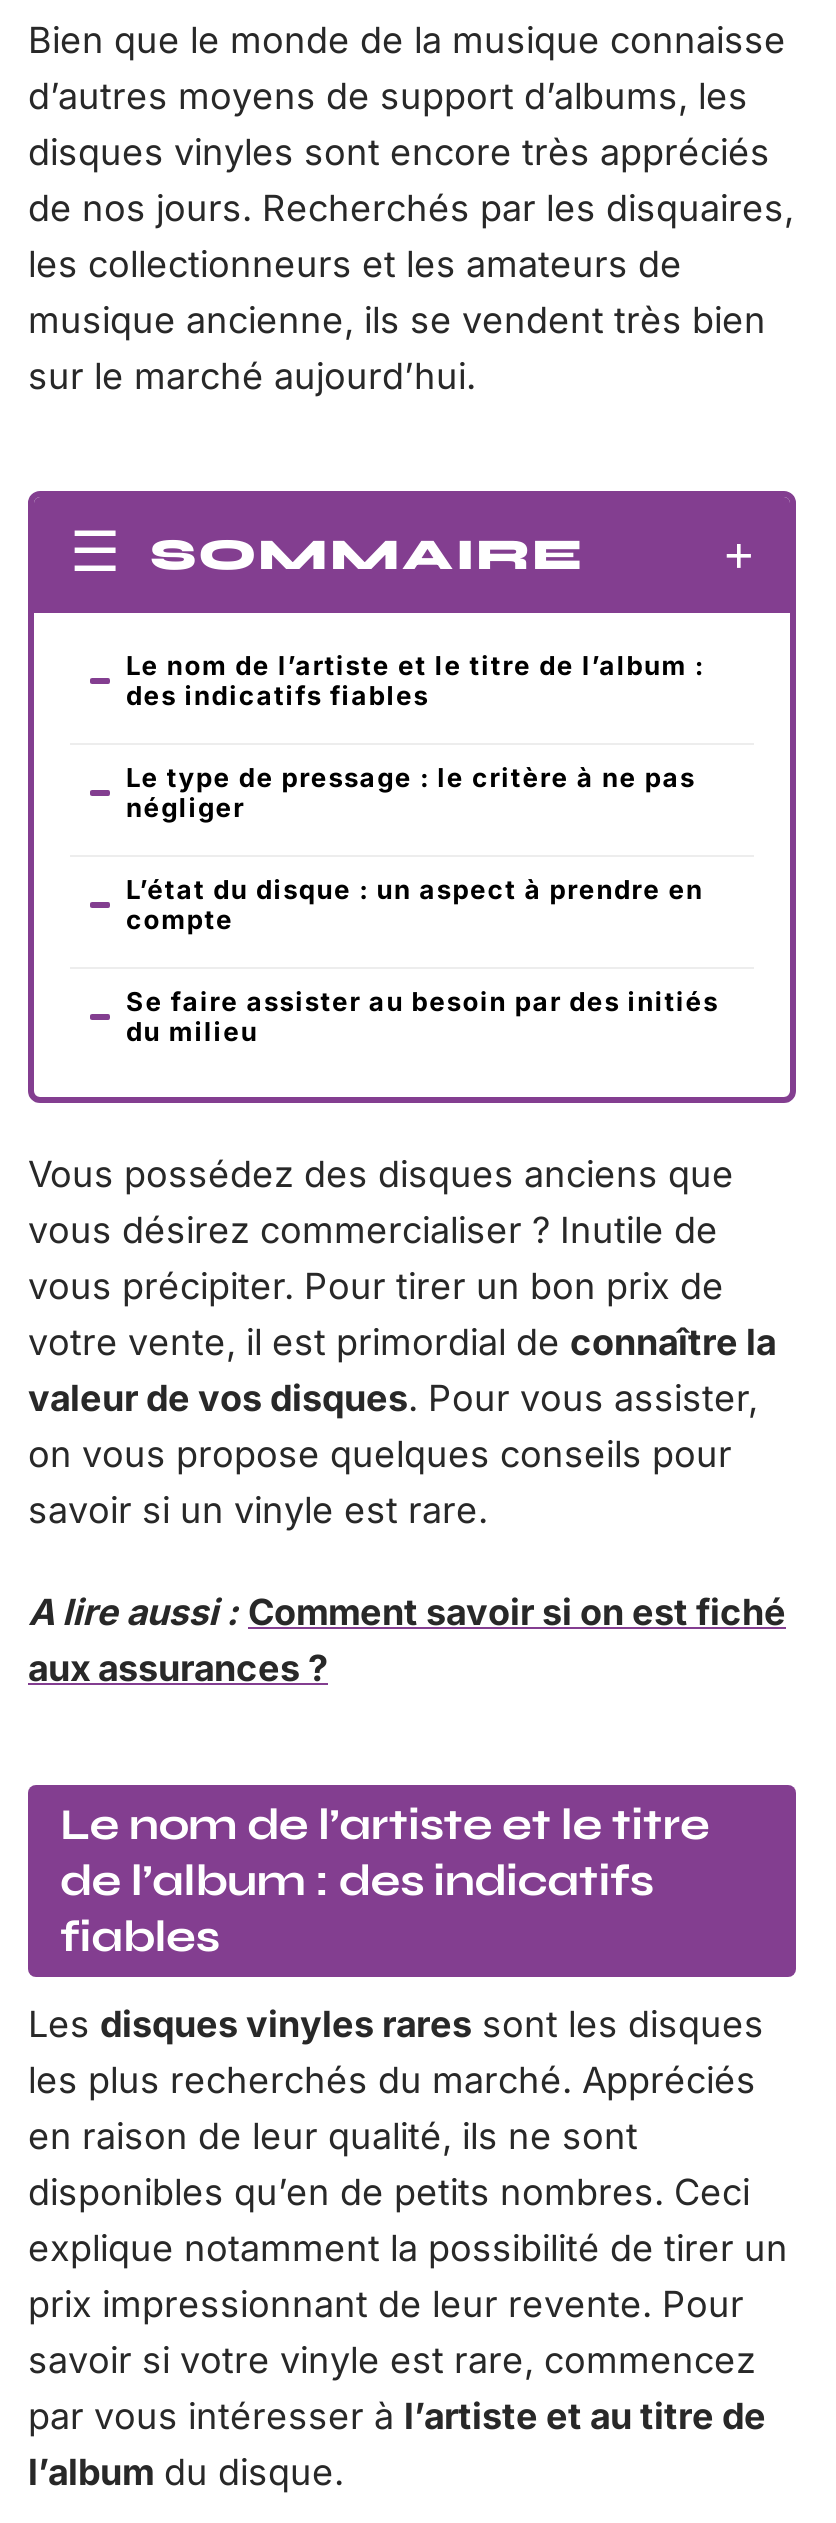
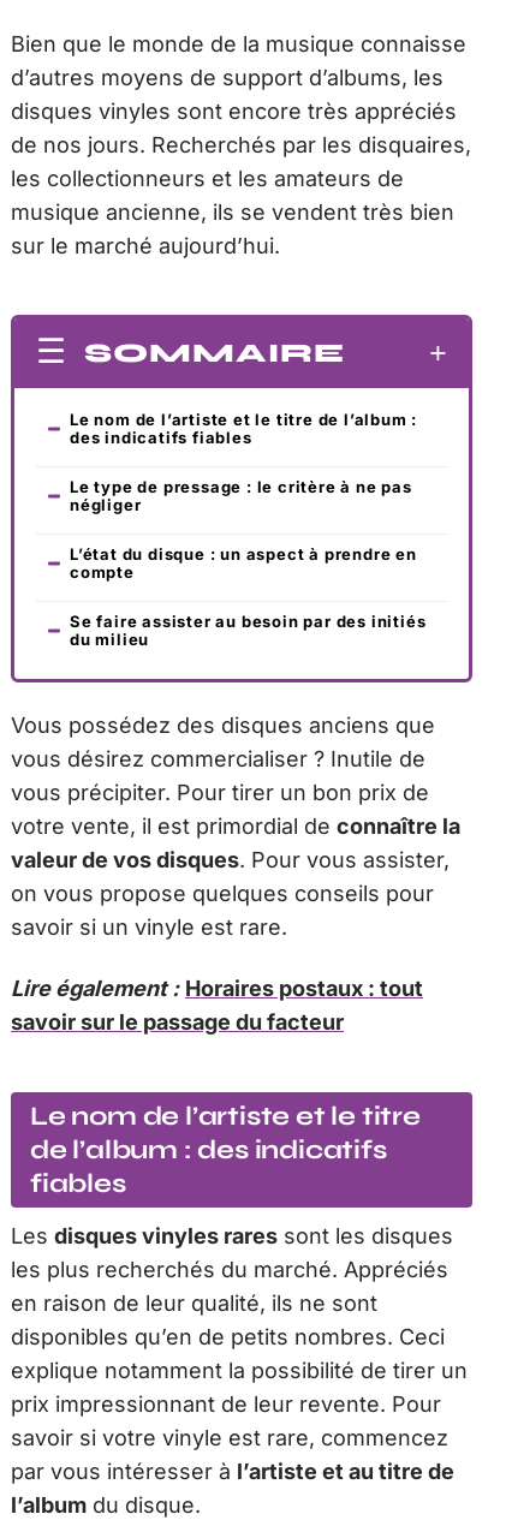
- A lire aussi : Comment savoir si on est fiché
- aux assurances ?
+ Lire également : Horaires postaux : tout
+ savoir sur le passage du facteur
